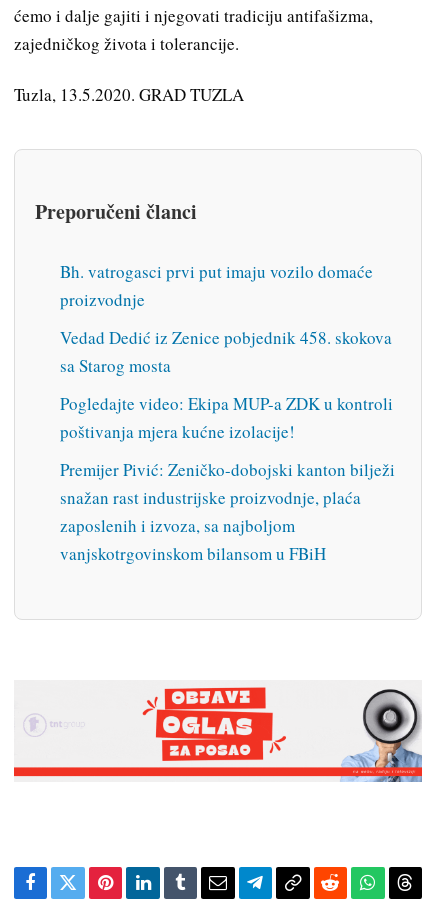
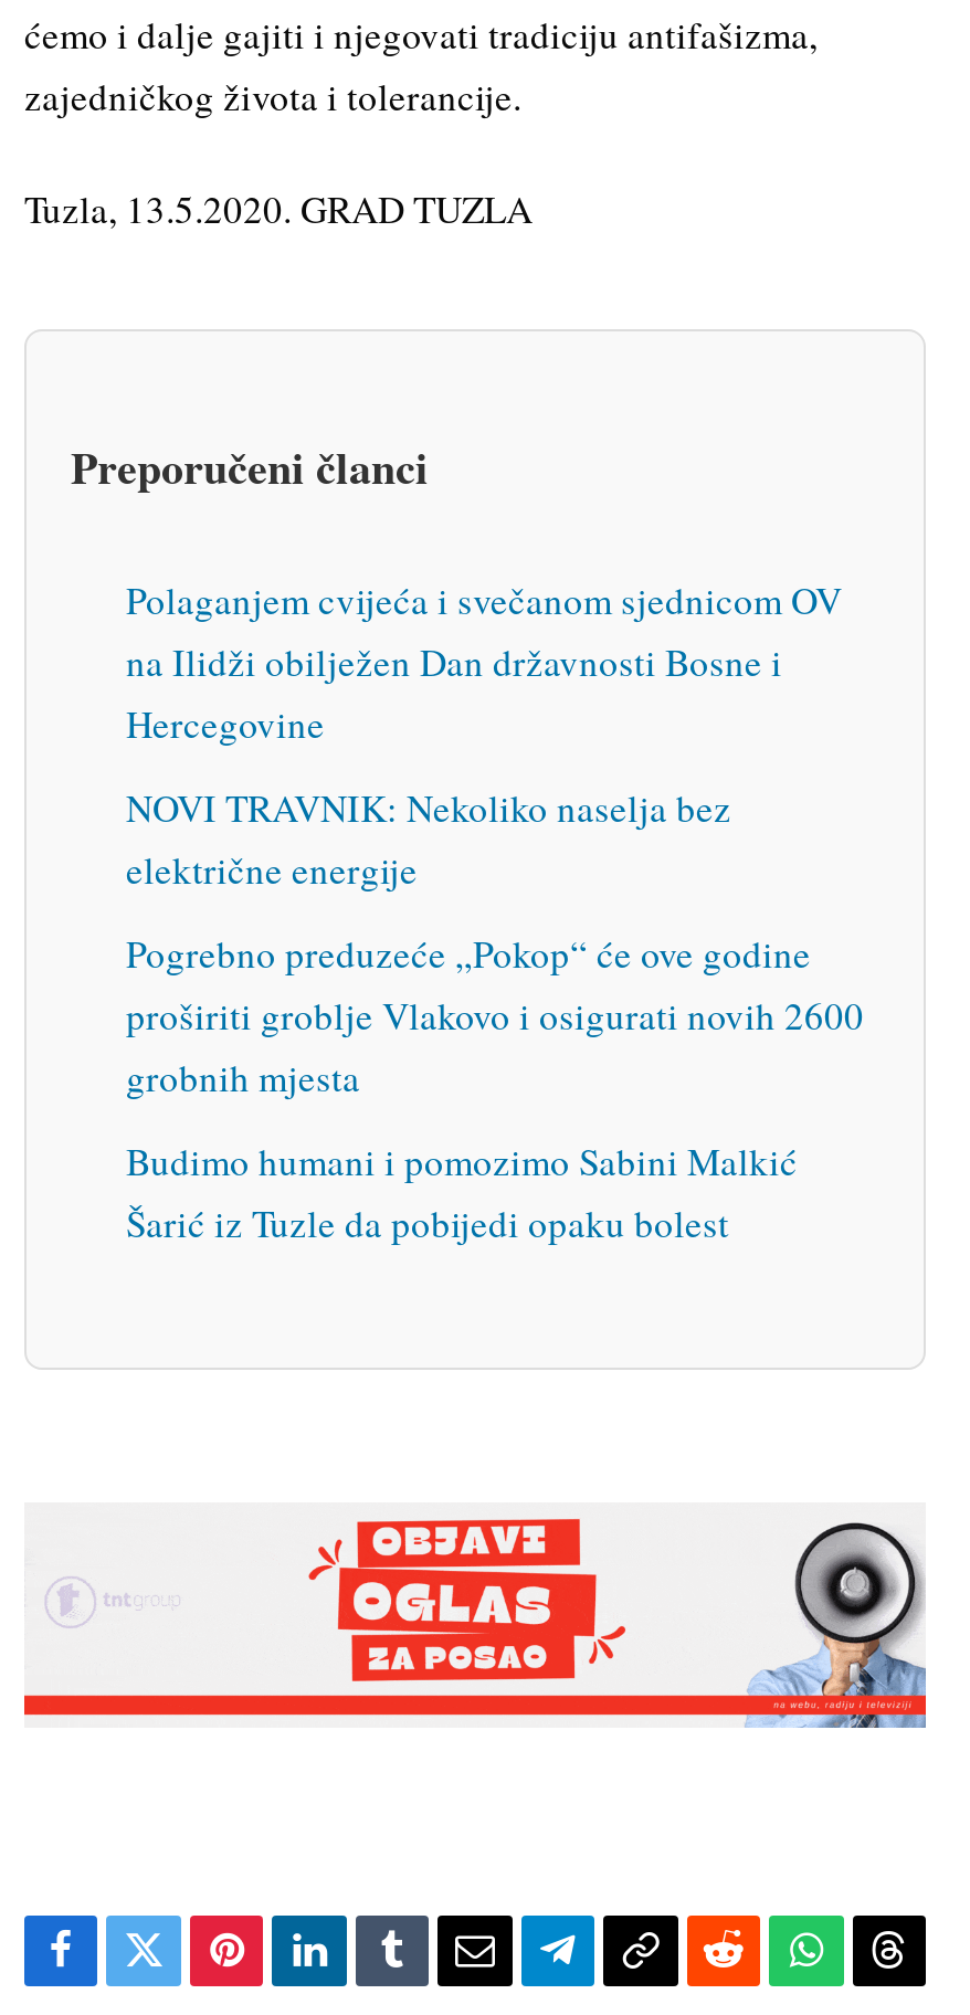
- Bh. vatrogasci prvi put imaju vozilo domaće
- proizvodnje
+ Polaganjem cvijeća i svečanom sjednicom OV
+ na Ilidži obilježen Dan državnosti Bosne i
+ Hercegovine

- Vedad Dedić iz Zenice pobjednik 458. skokova
- sa Starog mosta
+ NOVI TRAVNIK: Nekoliko naselja bez
+ električne energije

- Pogledajte video: Ekipa MUP-a ZDK u kontroli
- poštivanja mjera kućne izolacije!
+ Pogrebno preduzeće „Pokop“ će ove godine
+ proširiti groblje Vlakovo i osigurati novih 2600
+ grobnih mjesta

- Premijer Pivić: Zeničko-dobojski kanton bilježi
- snažan rast industrijske proizvodnje, plaća
- zaposlenih i izvoza, sa najboljom
- vanjskotrgovinskom bilansom u FBiH
+ Budimo humani i pomozimo Sabini Malkić
+ Šarić iz Tuzle da pobijedi opaku bolest
